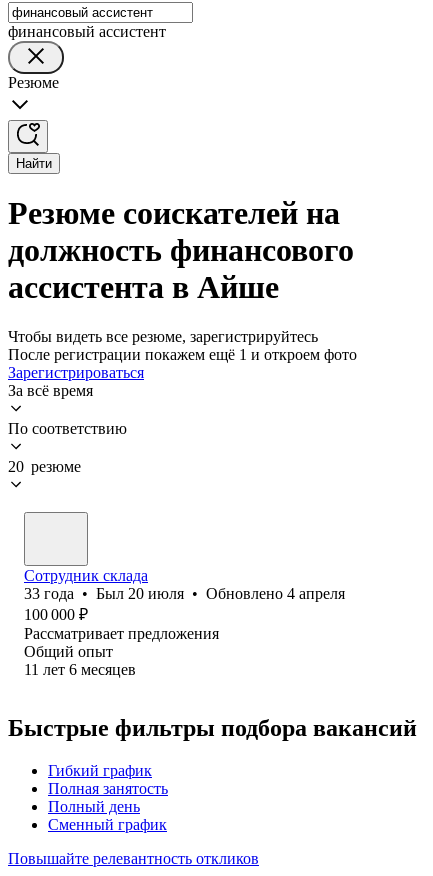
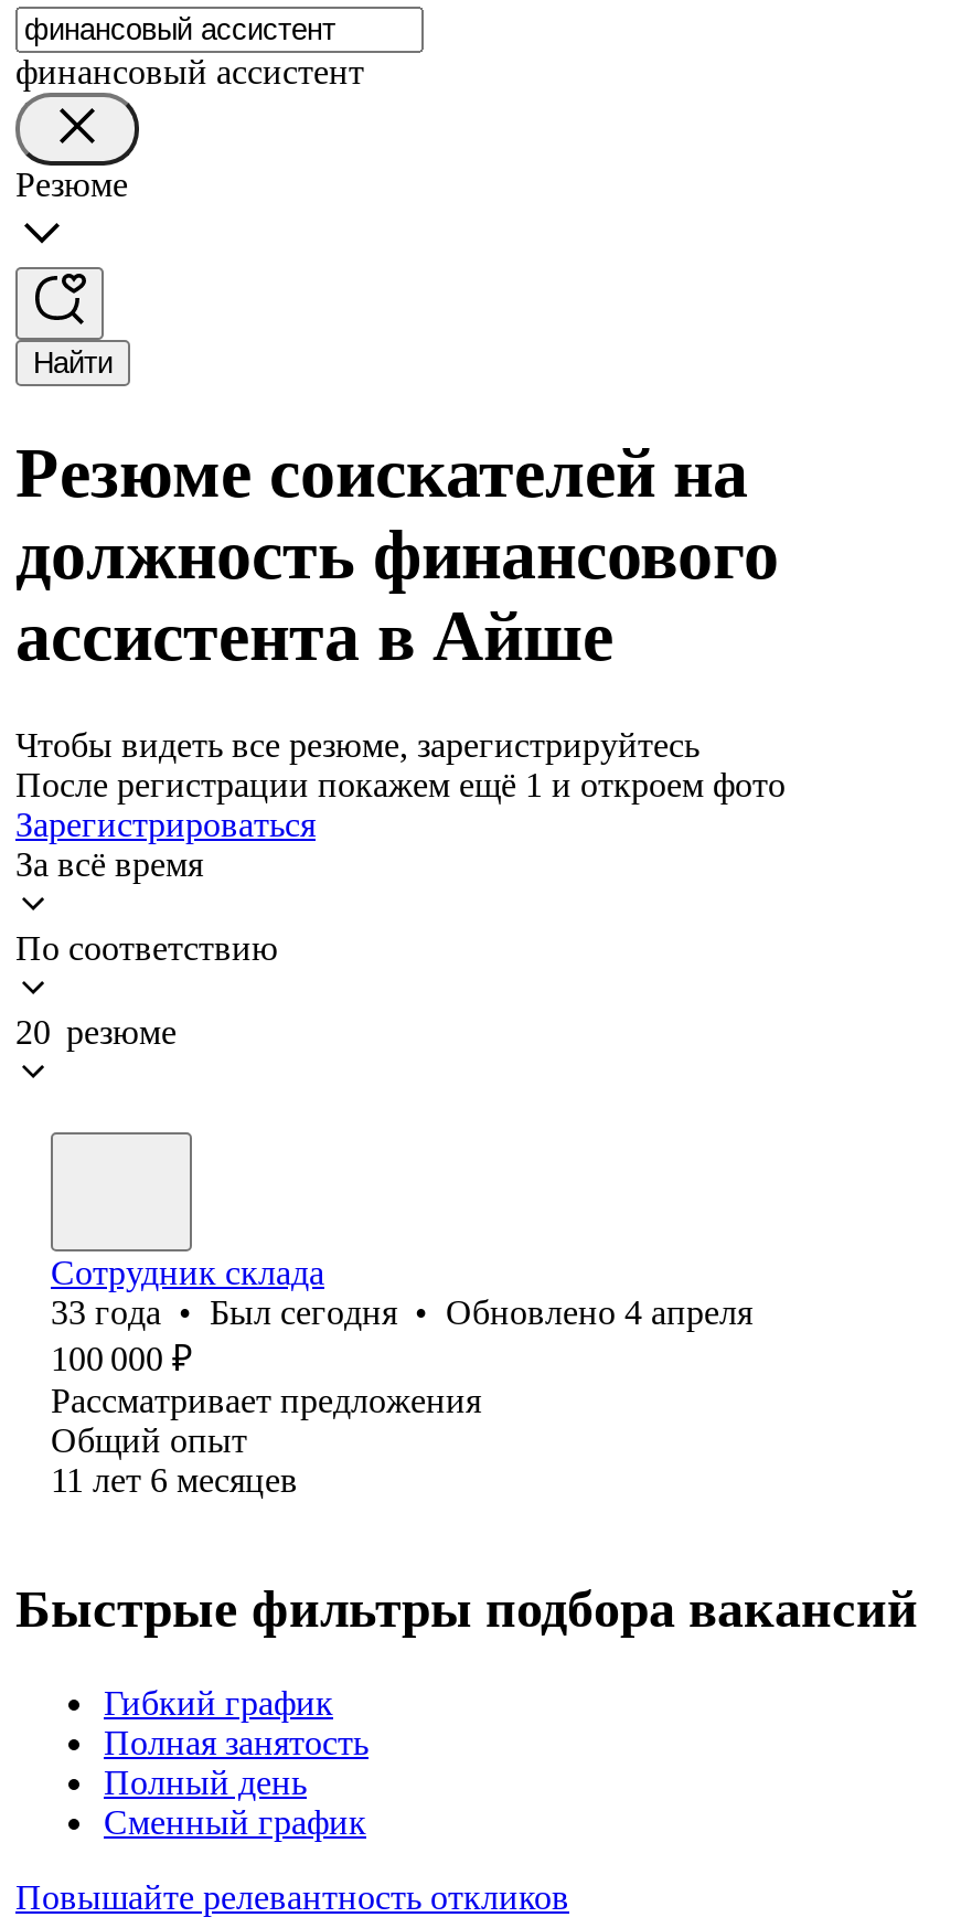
- 33 года • Был 20 июля • Обновлено 4 апреля
+ 33 года • Был сегодня • Обновлено 4 апреля
